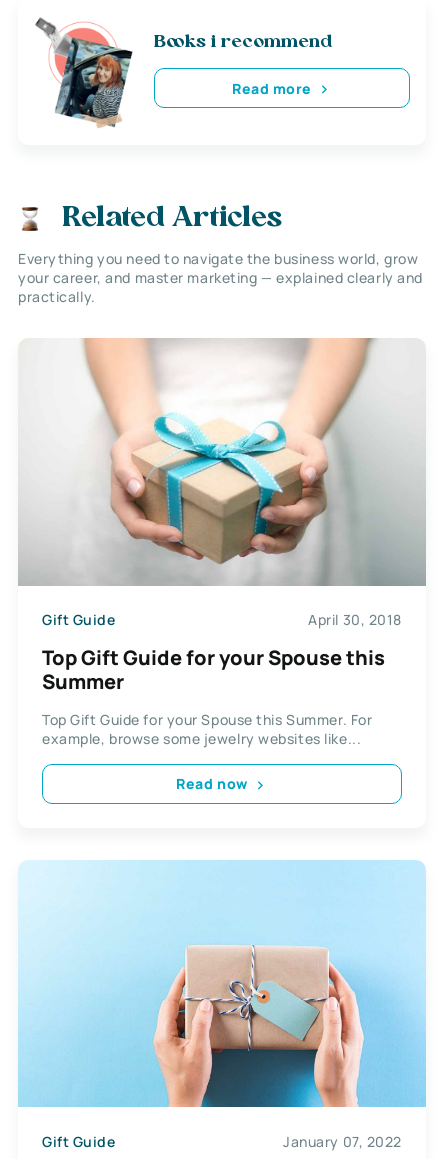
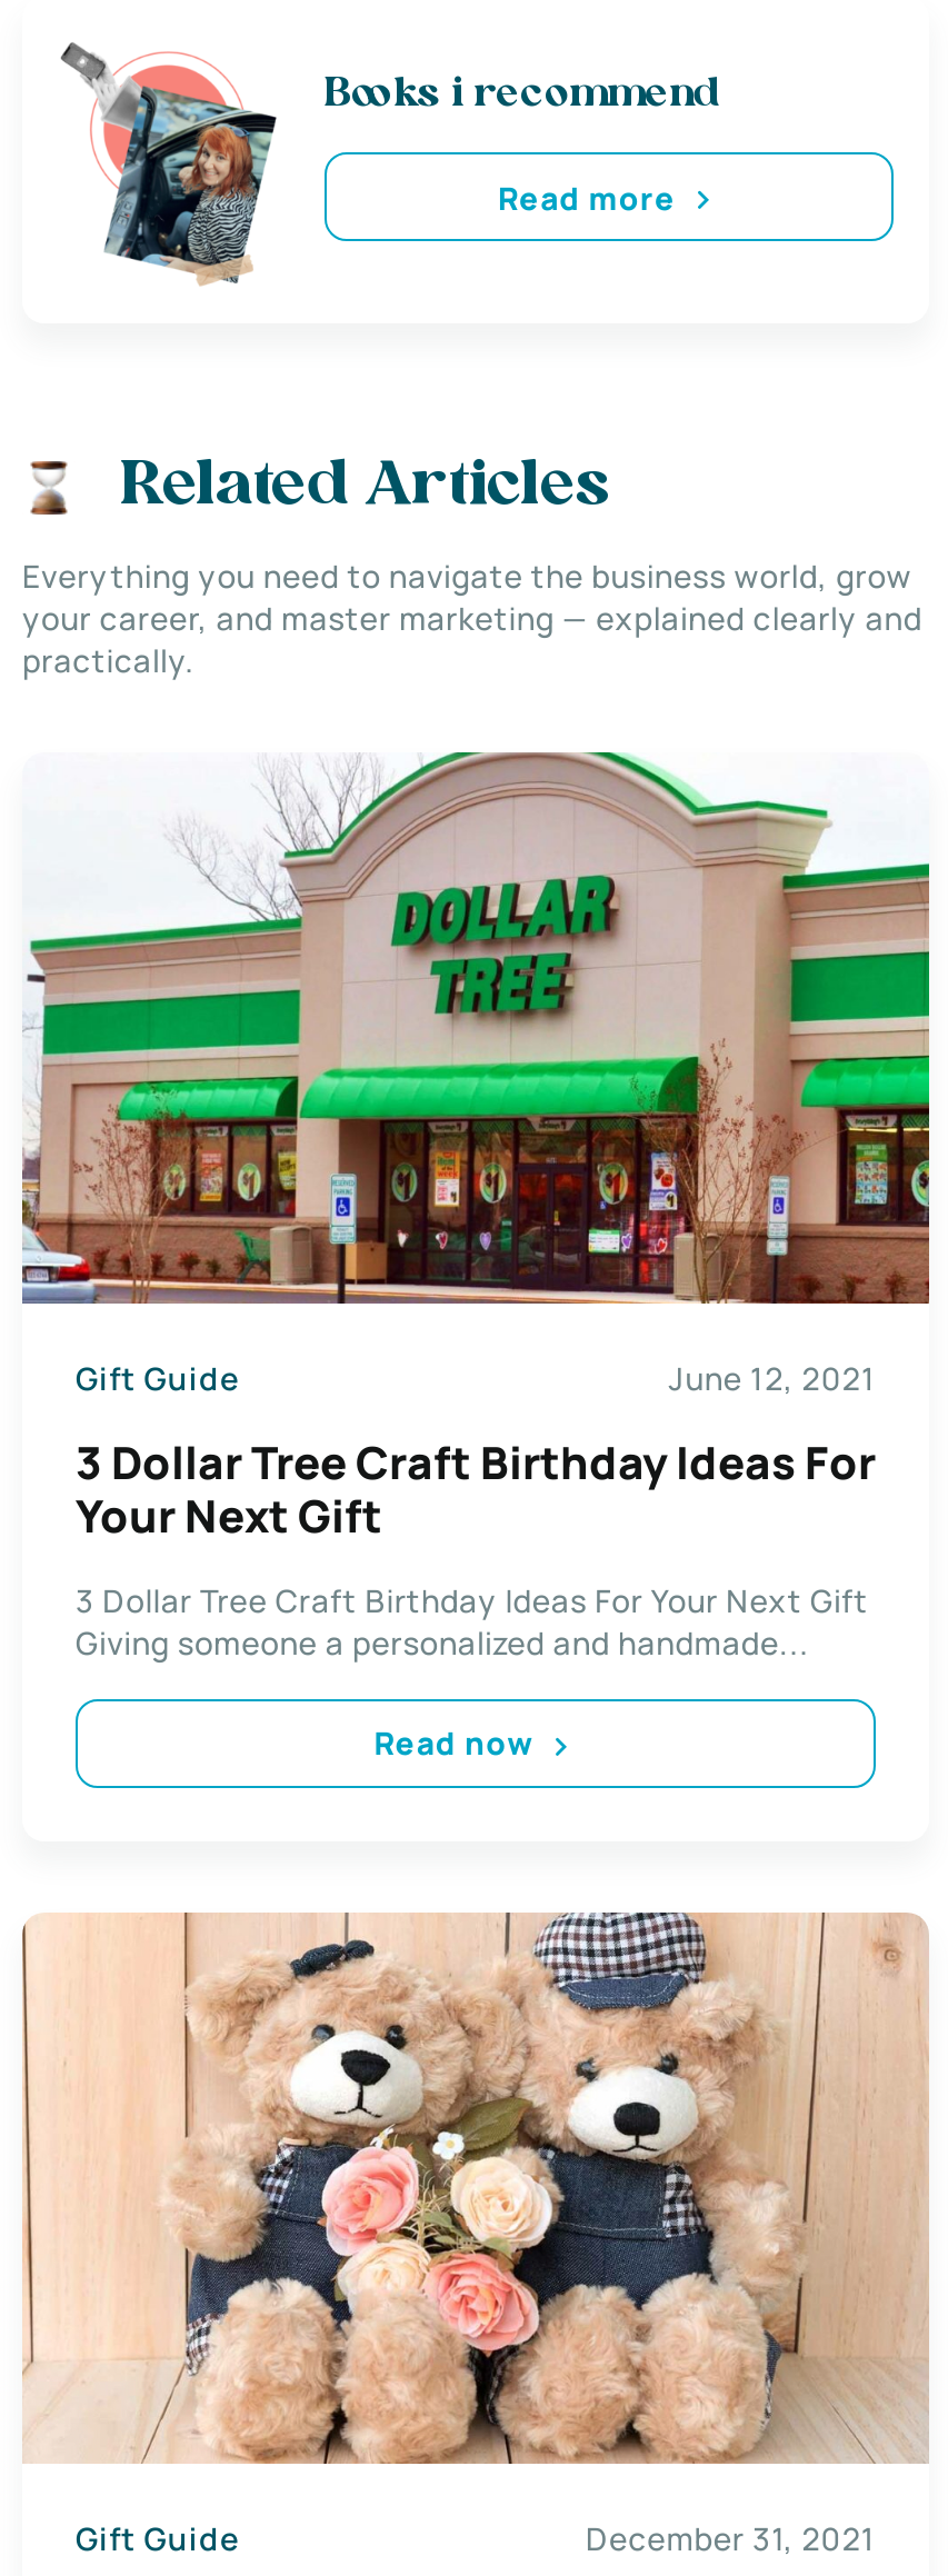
- [image]
- April 30, 2018
+ [image]
+ June 12, 2021

- Top Gift Guide for your Spouse this
- Summer
+ 3 Dollar Tree Craft Birthday Ideas For
+ Your Next Gift

- Top Gift Guide for your Spouse this Summer. For
- example, browse some jewelry websites like...
+ 3 Dollar Tree Craft Birthday Ideas For Your Next Gift
+ Giving someone a personalized and handmade...

- [image]
- January 07, 2022
+ [image]
+ December 31, 2021
